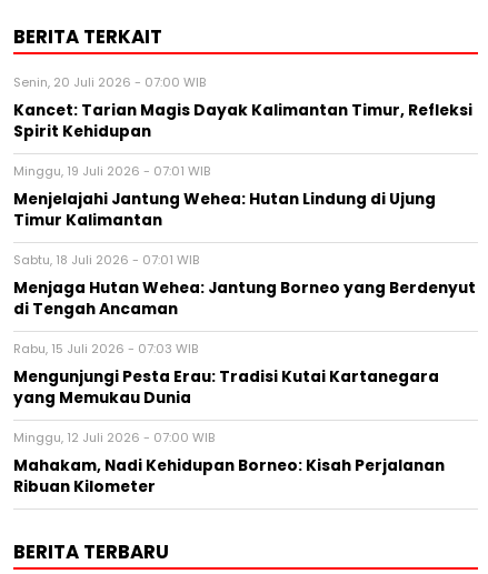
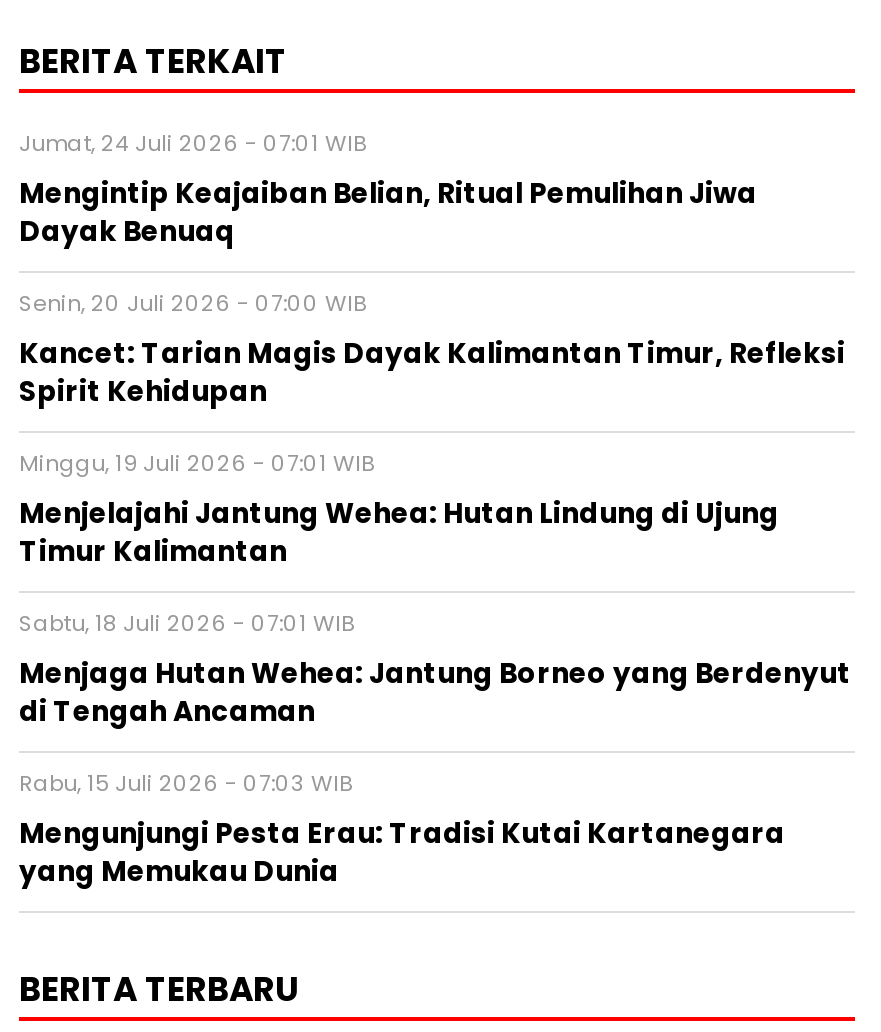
+ Jumat, 24 Juli 2026 - 07:01 WIB
+ Mengintip Keajaiban Belian, Ritual Pemulihan Jiwa
+ Dayak Benuaq

moved down: Senin, 20 Juli 2026 - 07:00 WIB | Kancet: Tarian Magis Dayak Kalimantan Timur, Refleksi | Spirit Kehidupan | ... | Mengunjungi Pesta Erau: Tradisi Kutai Kartanegara | yang Memukau Dunia

- Minggu, 12 Juli 2026 - 07:00 WIB
- Mahakam, Nadi Kehidupan Borneo: Kisah Perjalanan
- Ribuan Kilometer
